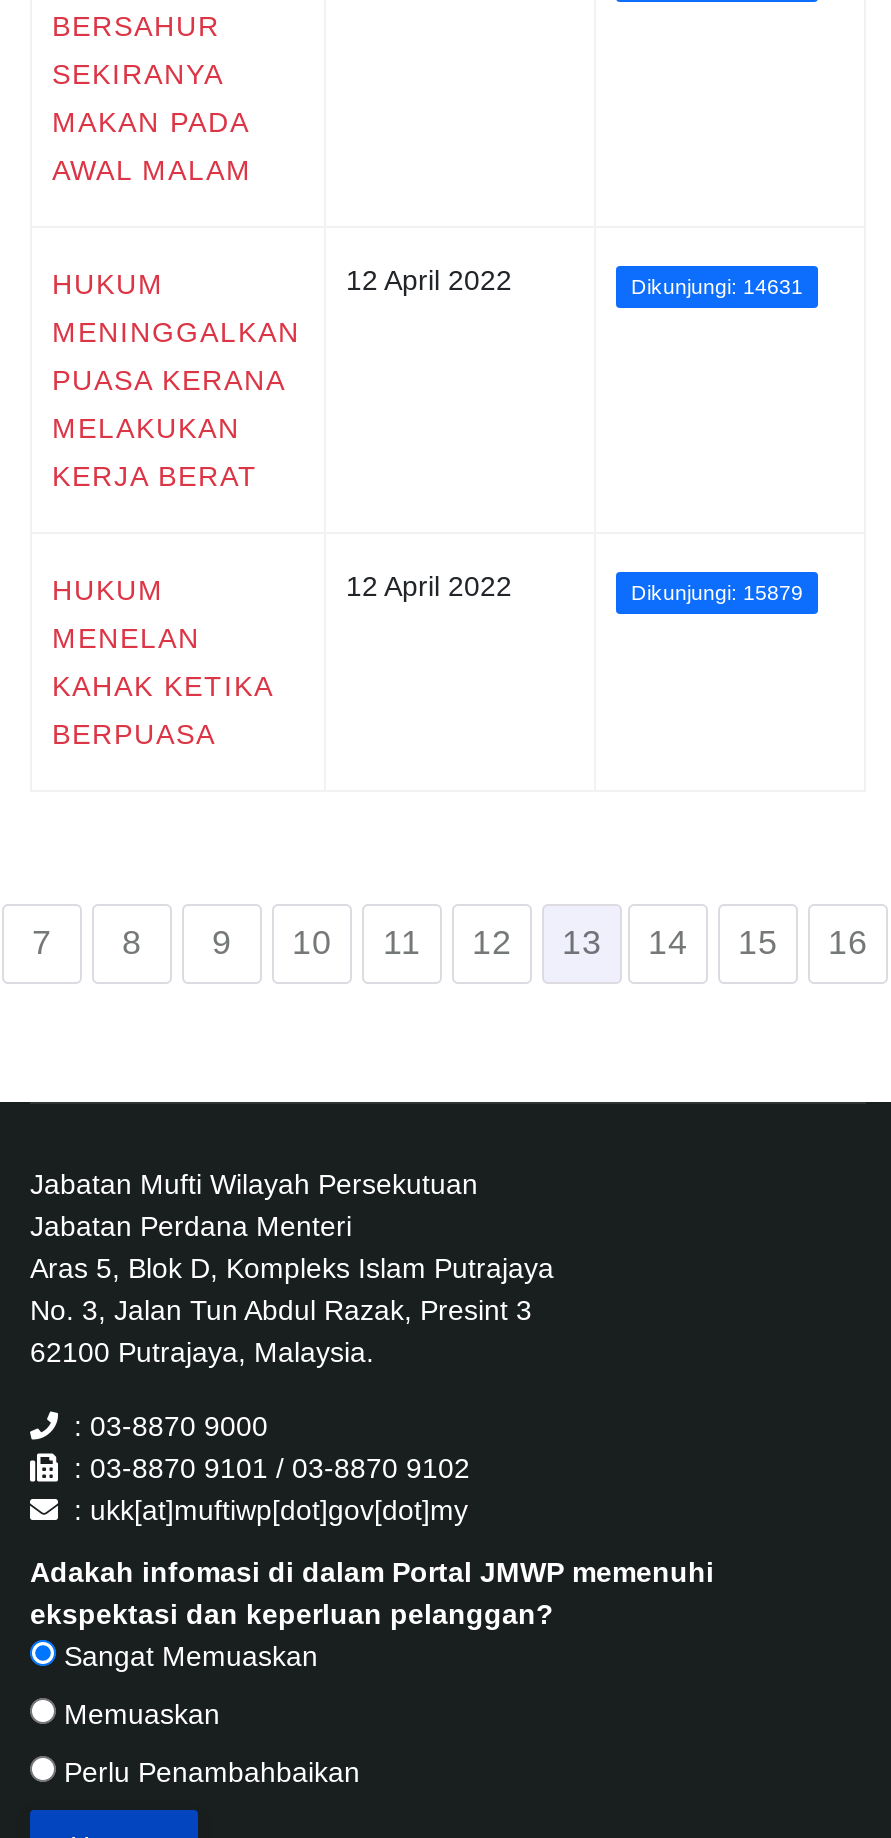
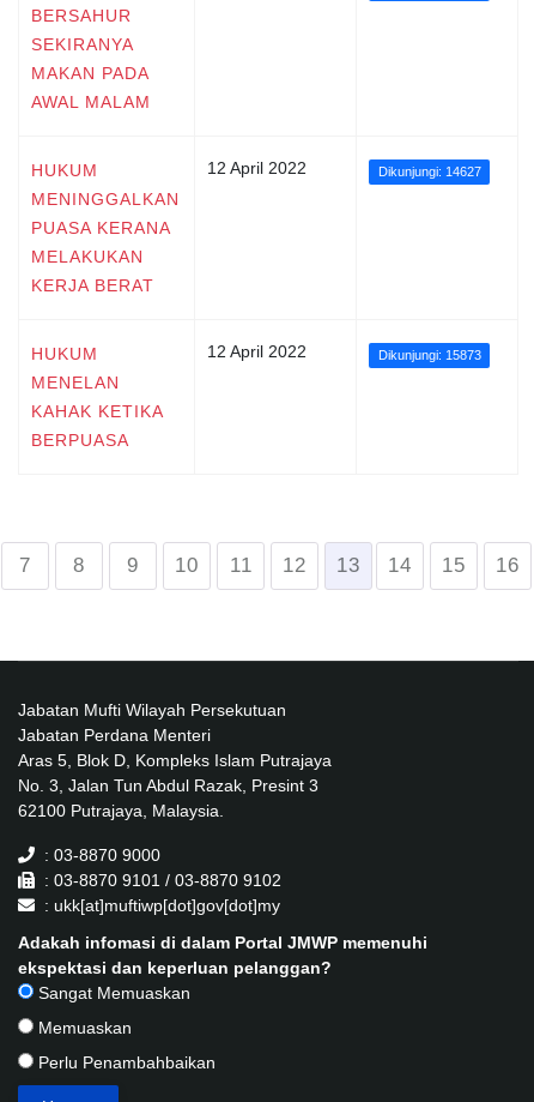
- Dikunjungi: 14631
+ Dikunjungi: 14627

- Dikunjungi: 15879
+ Dikunjungi: 15873
